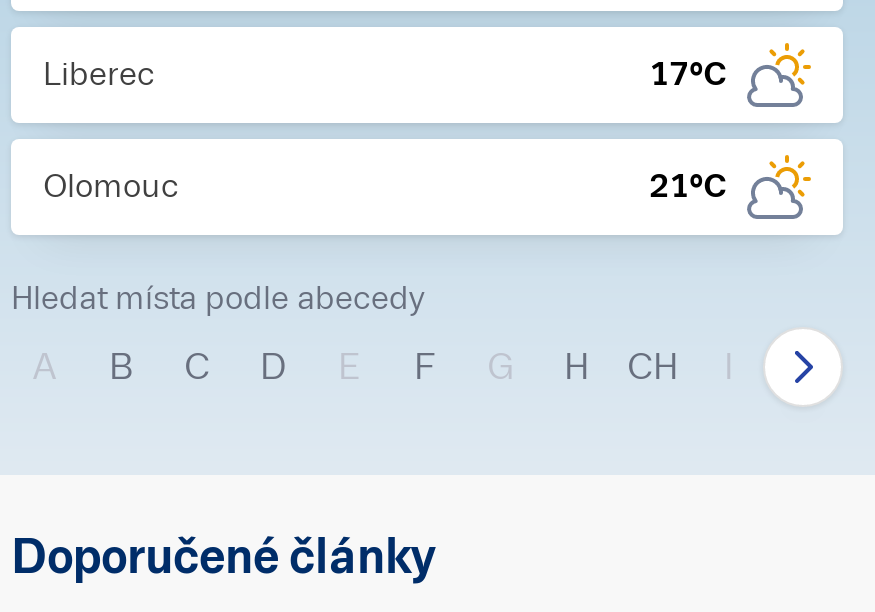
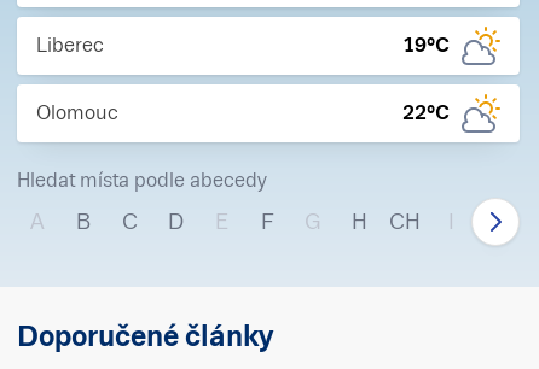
- 17°C
+ 19°C

- 21°C
+ 22°C
